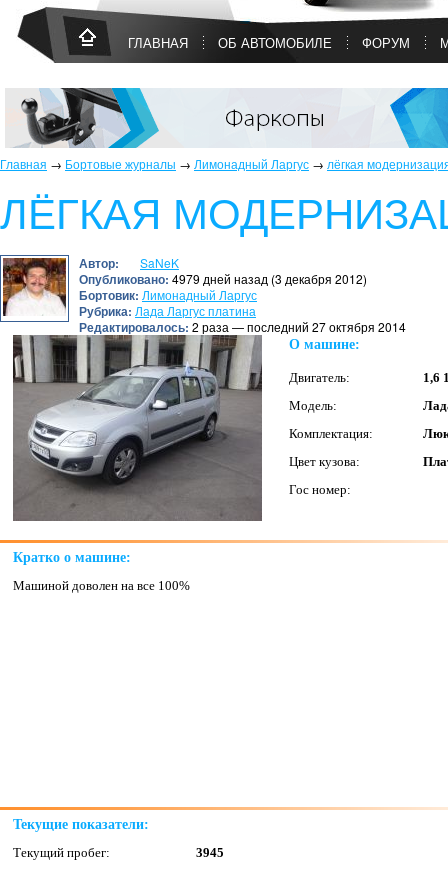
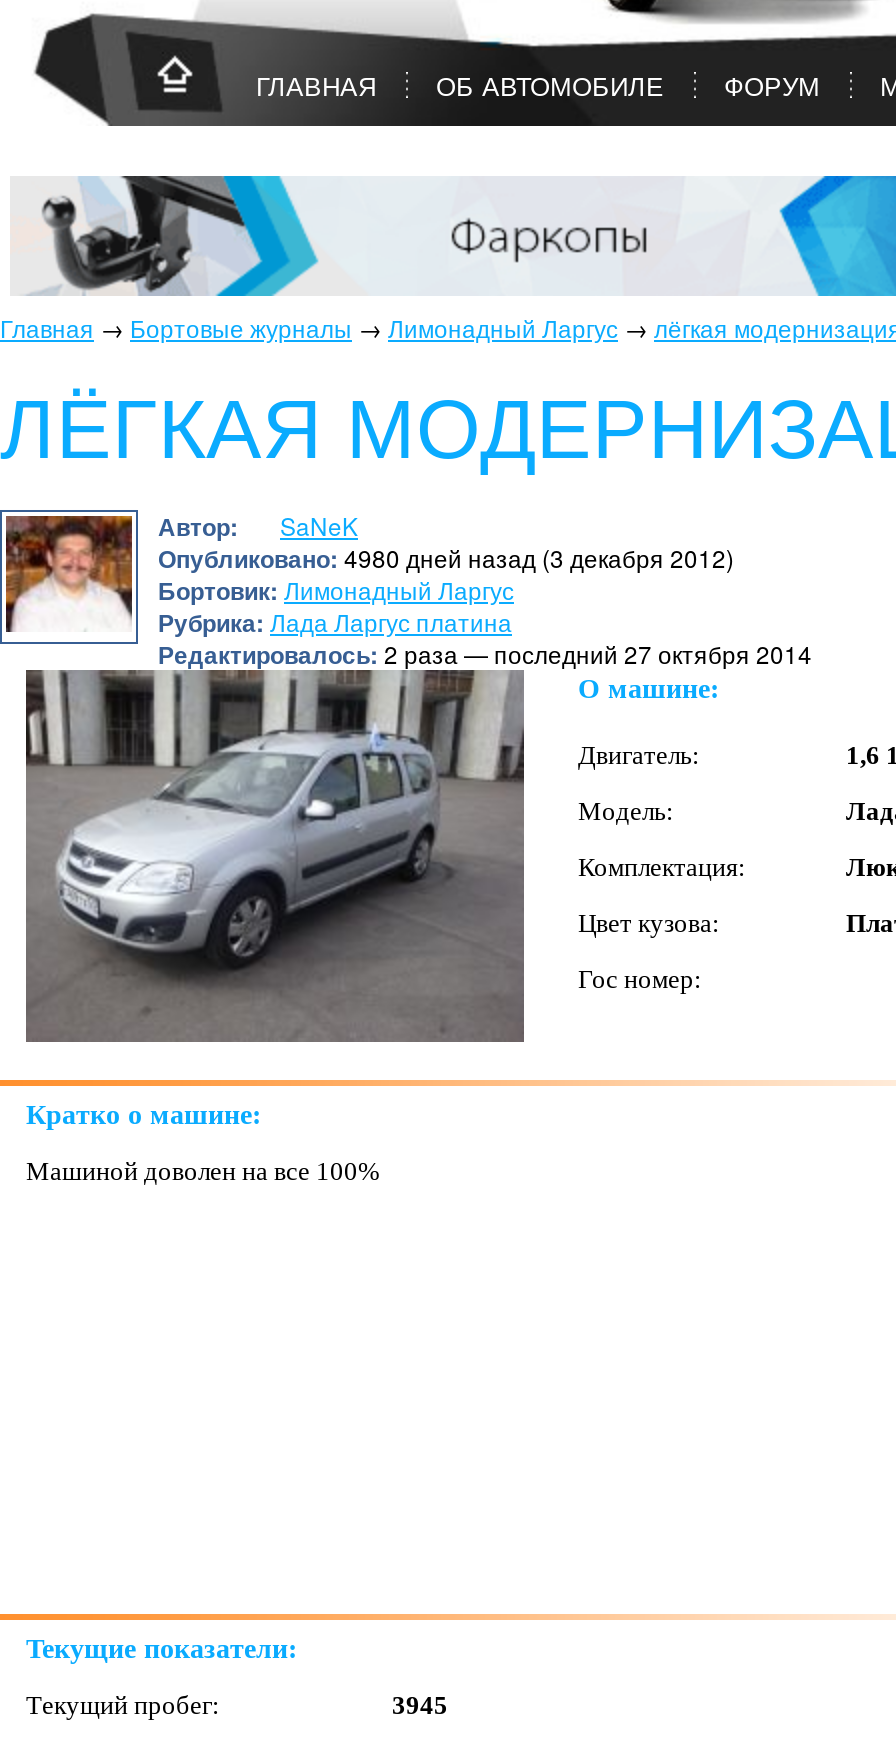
- Опубликовано:4979 дней назад (3 декабря 2012)
+ Опубликовано:4980 дней назад (3 декабря 2012)
